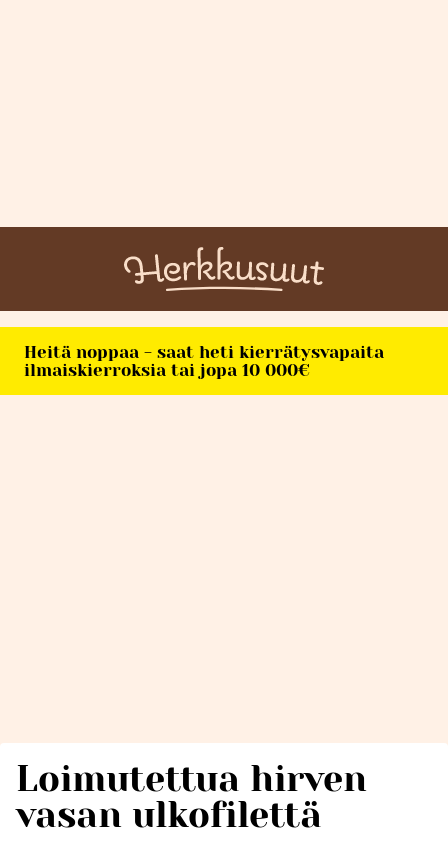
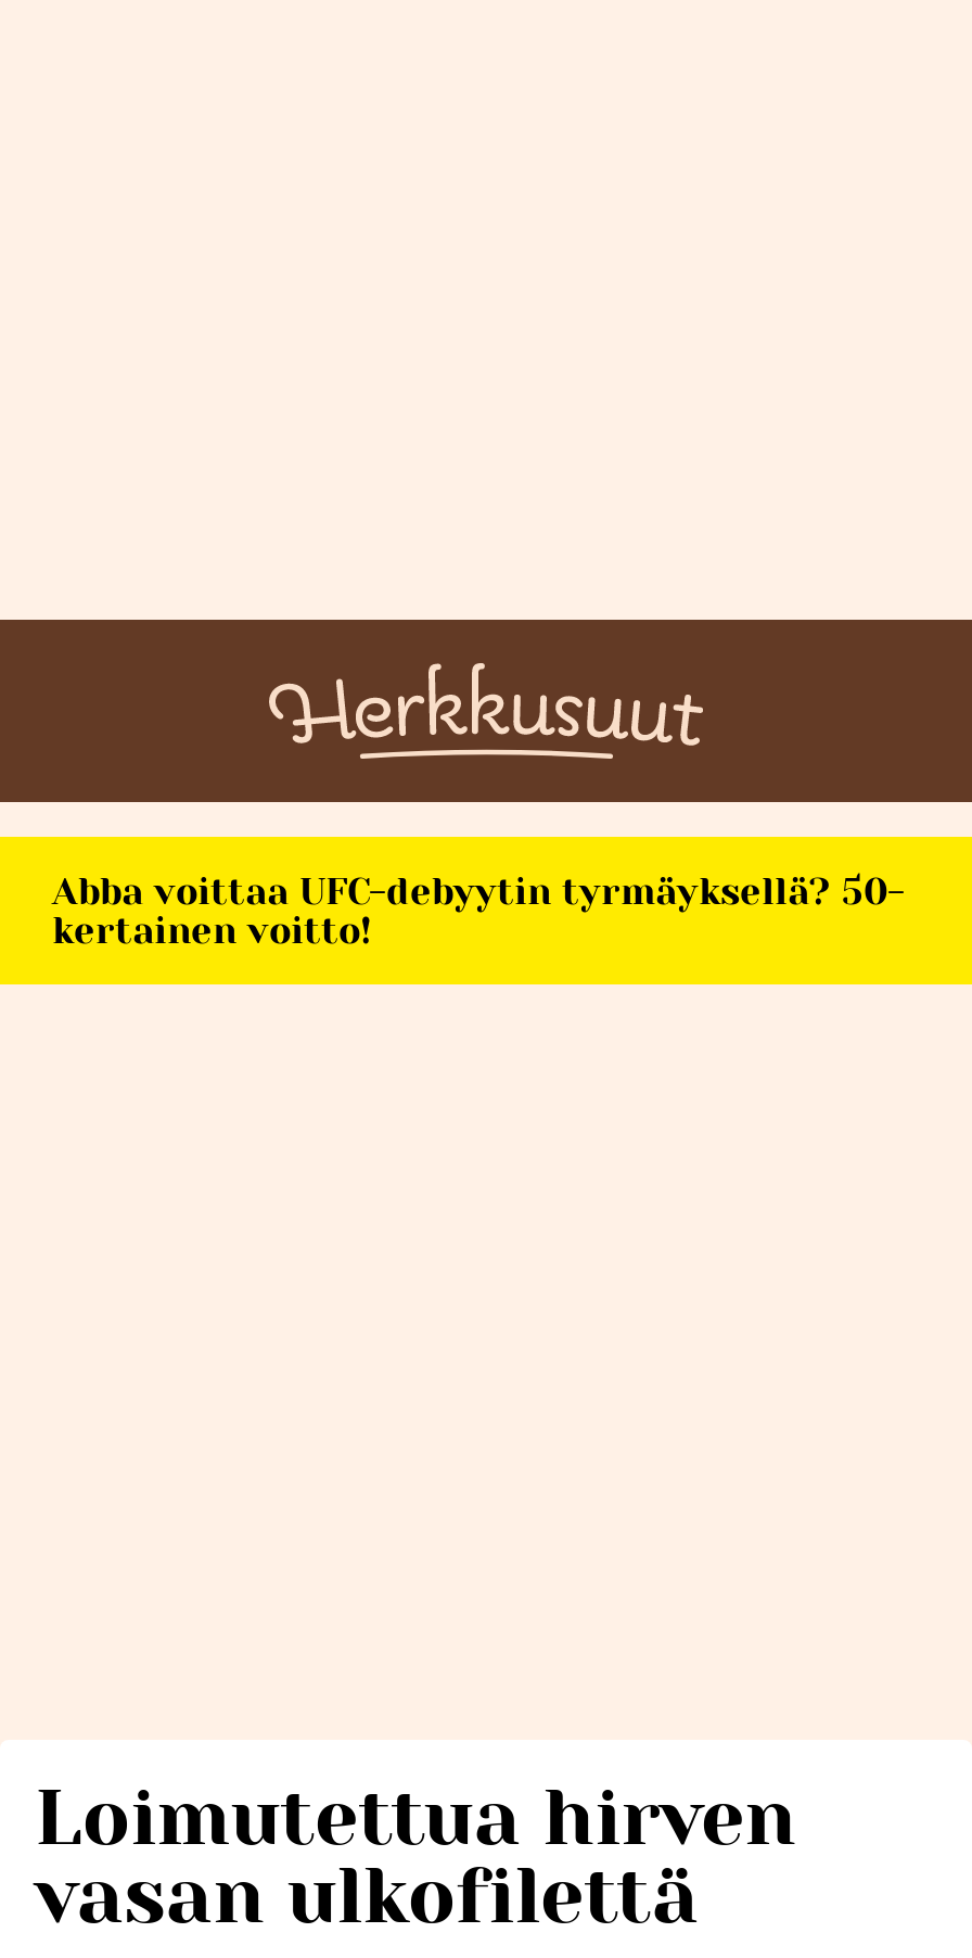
- Heitä noppaa - saat heti kierrätysvapaita
- ilmaiskierroksia tai jopa 10 000€
+ Abba voittaa UFC-debyytin tyrmäyksellä? 50-
+ kertainen voitto!
